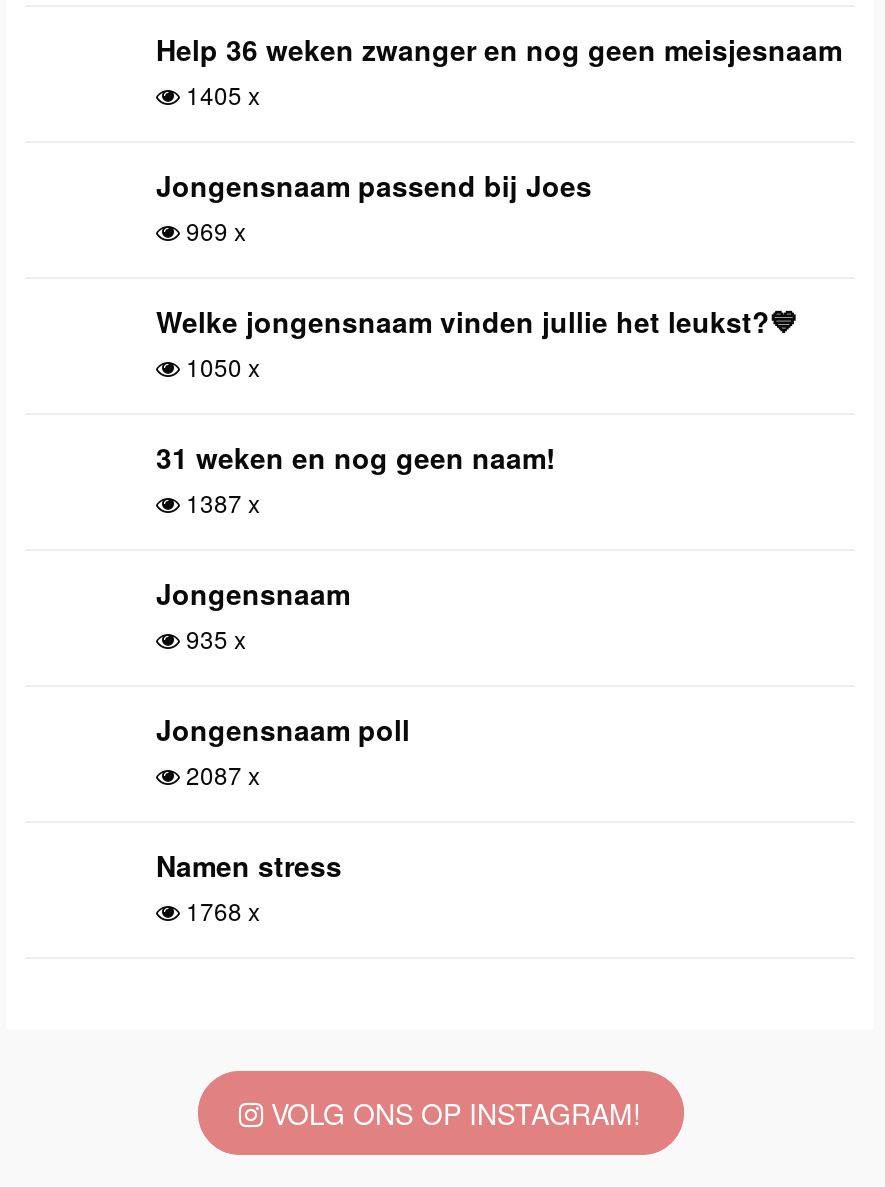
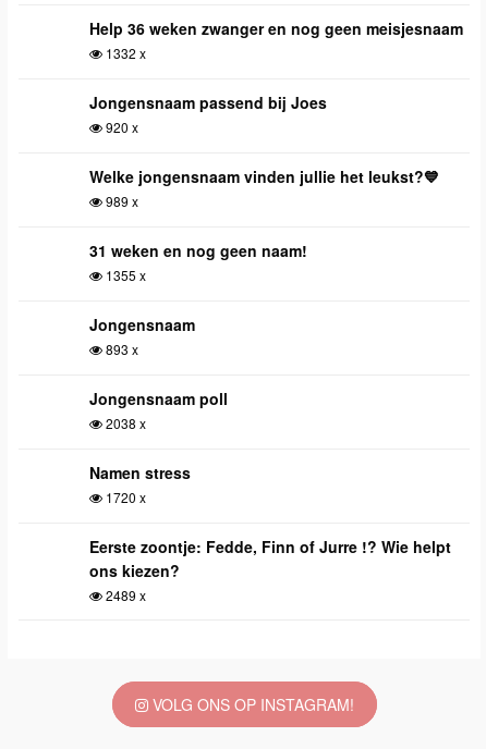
- 1405 x
+ 1332 x

- 969 x
+ 920 x

- 1050 x
+ 989 x

- 1387 x
+ 1355 x

- 935 x
+ 893 x

- 2087 x
+ 2038 x

- 1768 x
+ 1720 x
+ Eerste zoontje: Fedde, Finn of Jurre !? Wie helpt
+ ons kiezen?
+ 2489 x
